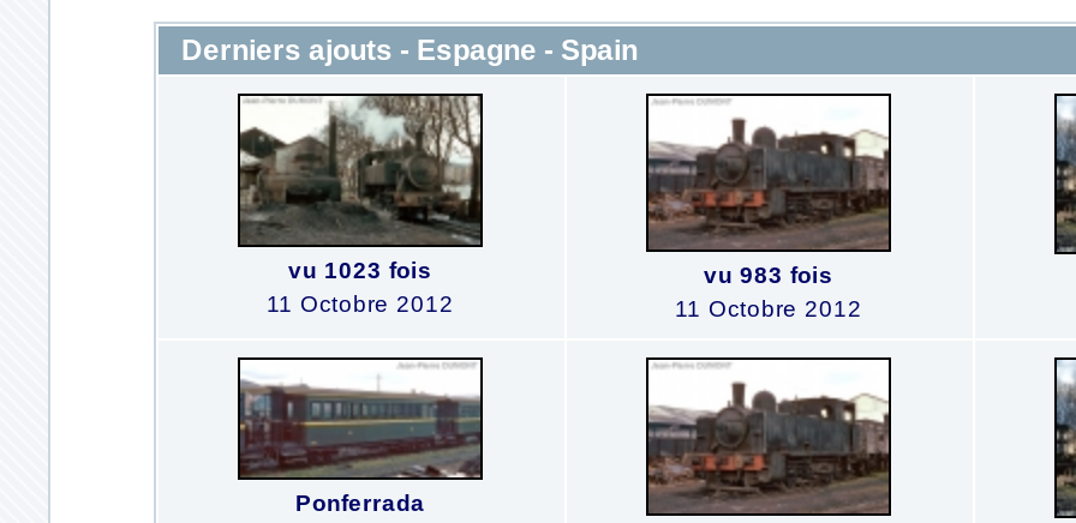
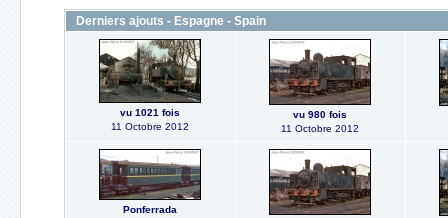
- vu 1023 fois
+ vu 1021 fois

- vu 983 fois
+ vu 980 fois
